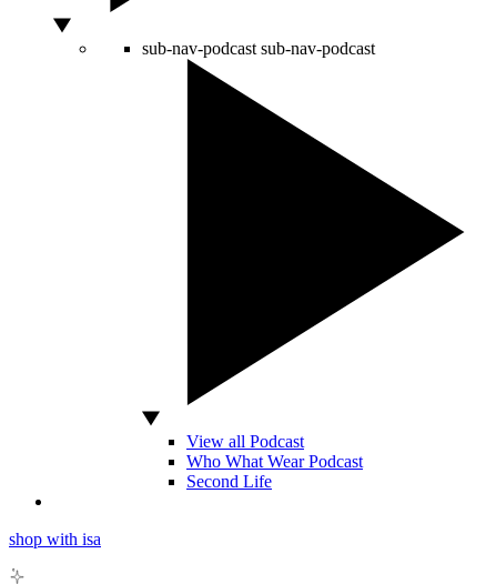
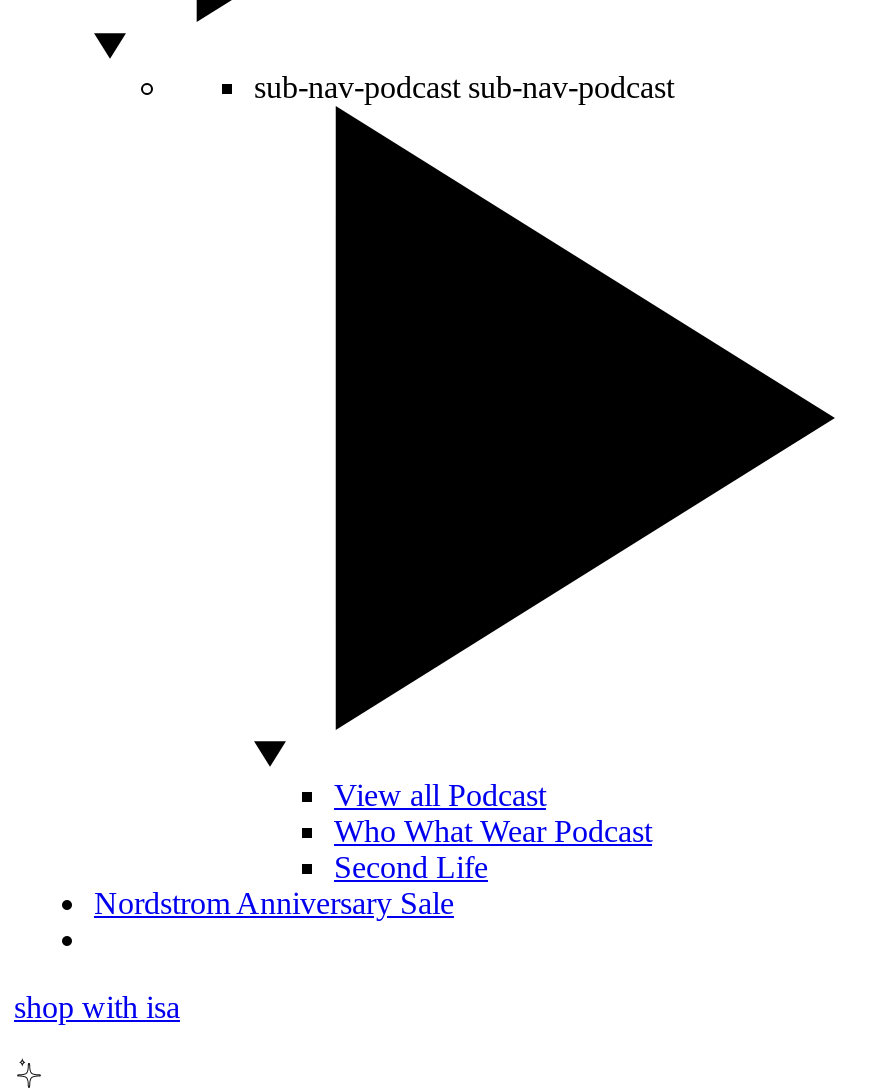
+ Nordstrom Anniversary Sale
